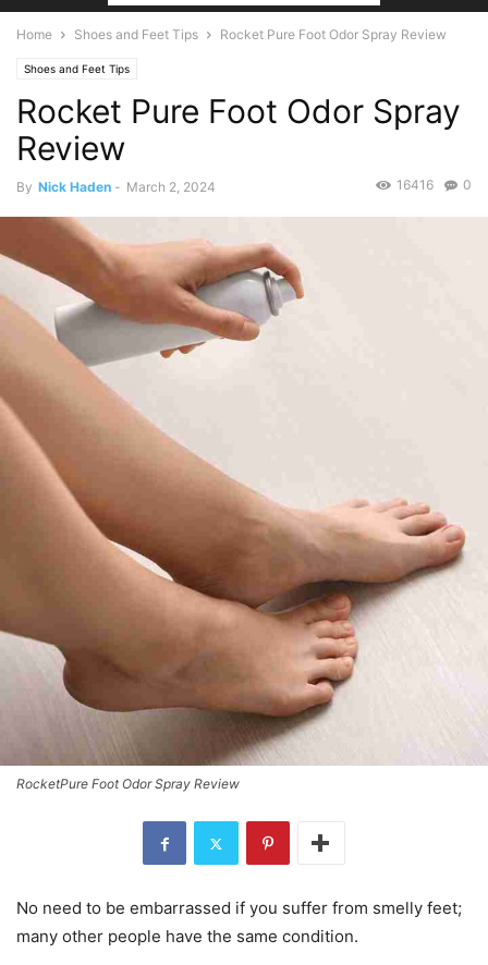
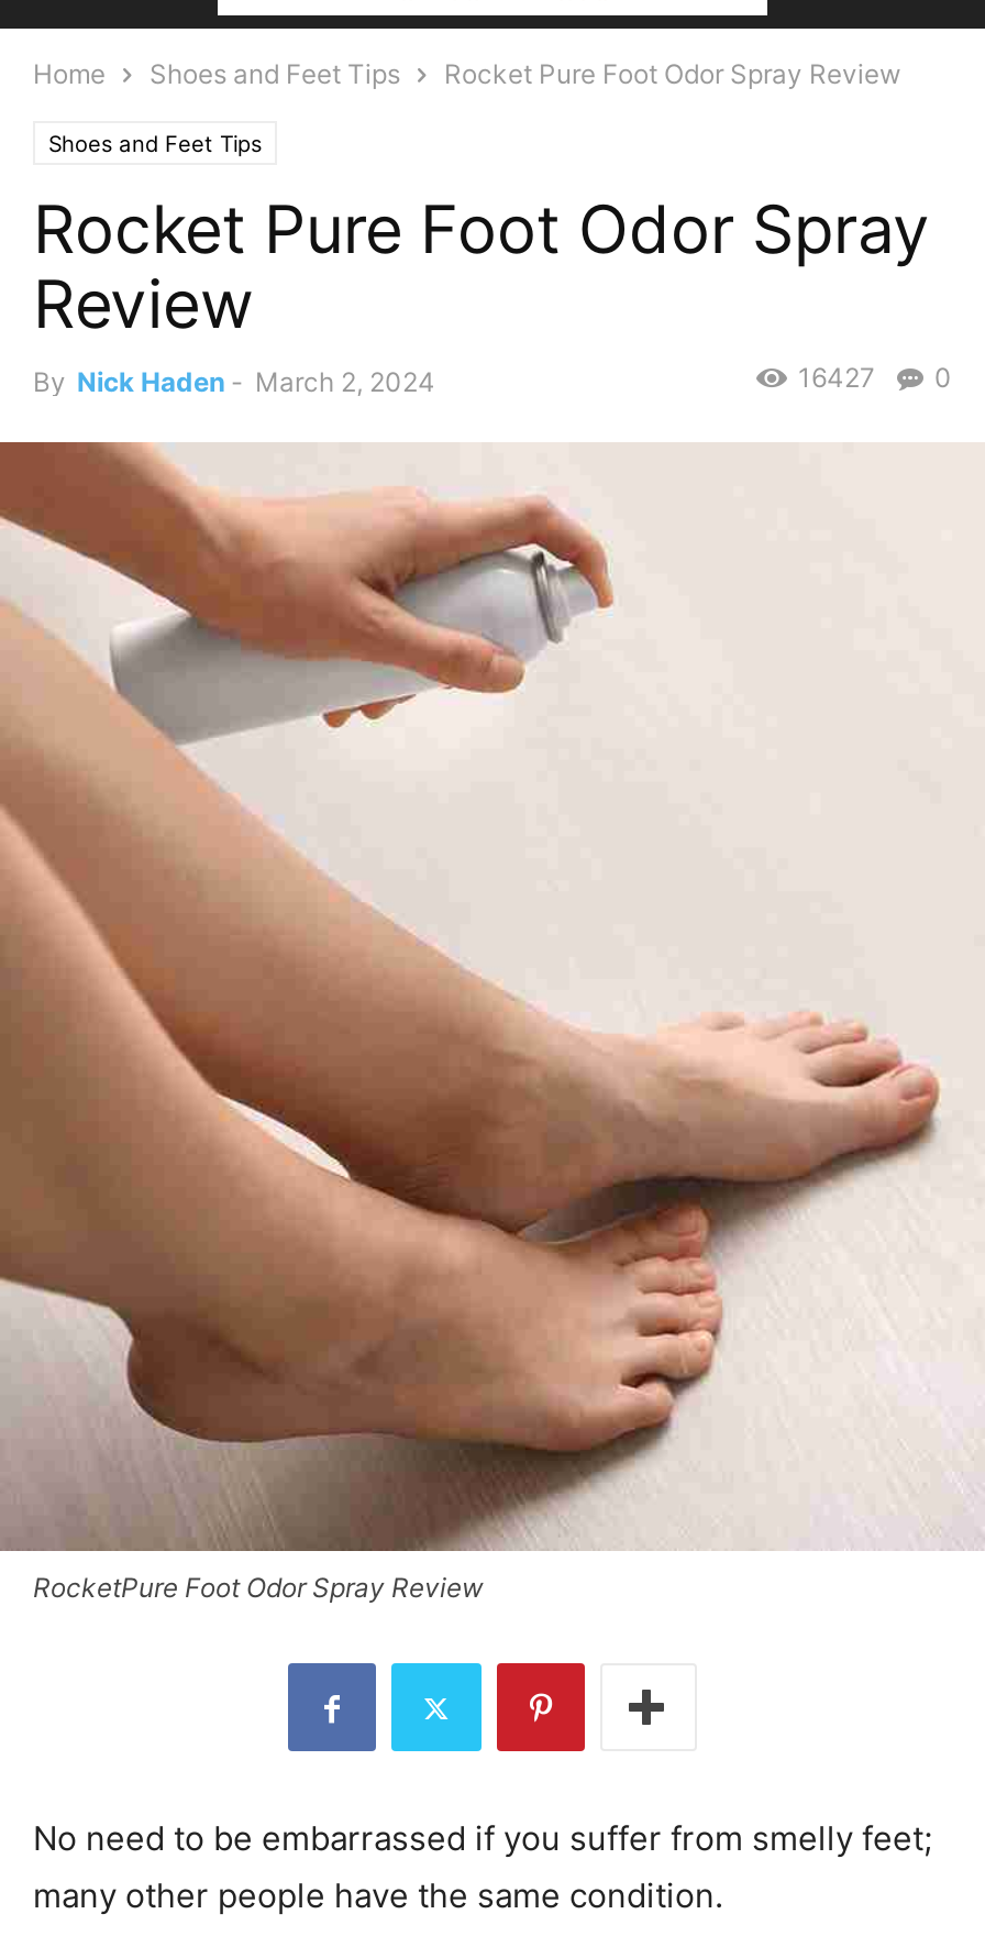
- 16416 0
+ 16427 0
